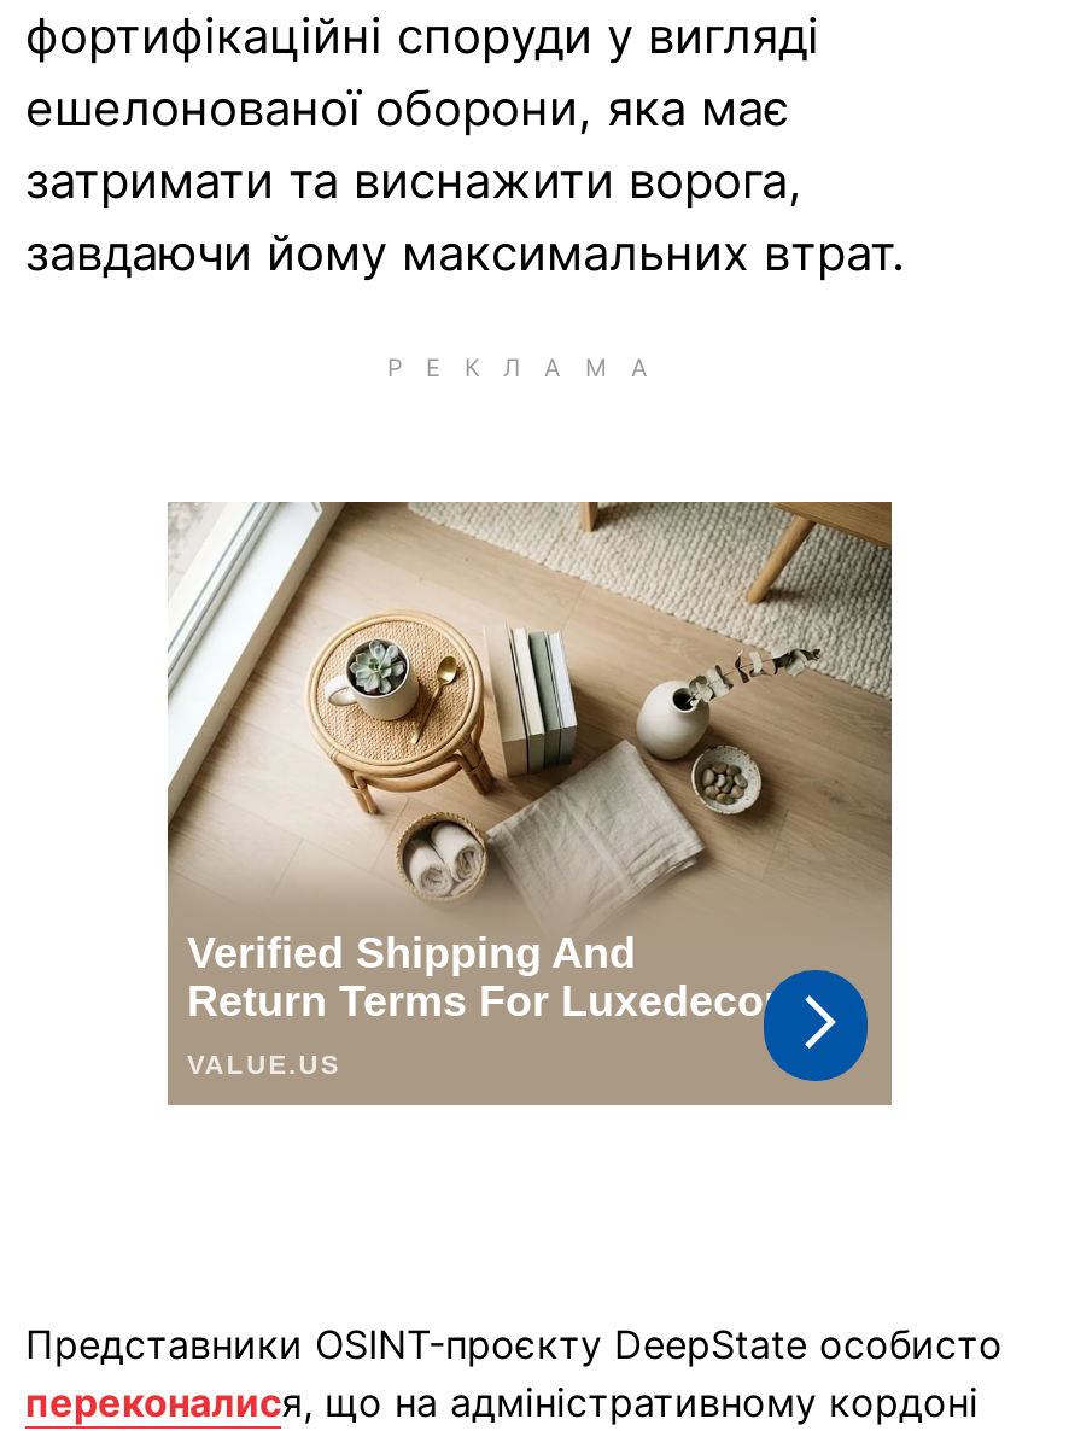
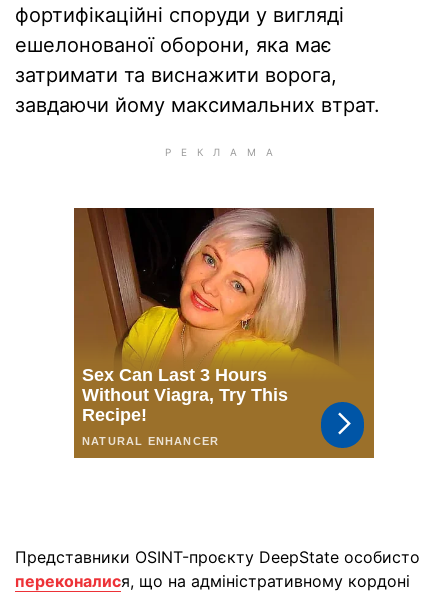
- [image]
+ [image]
